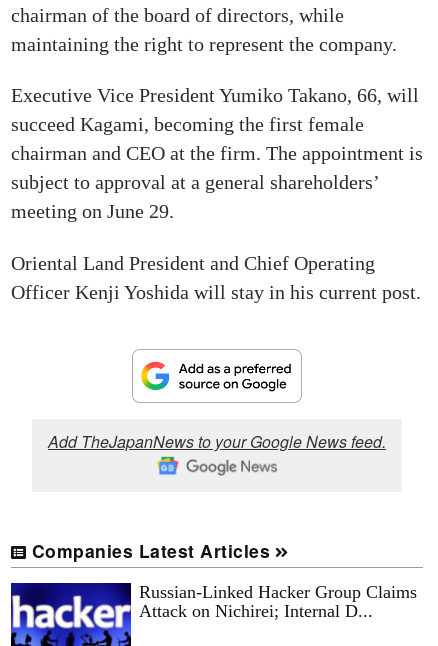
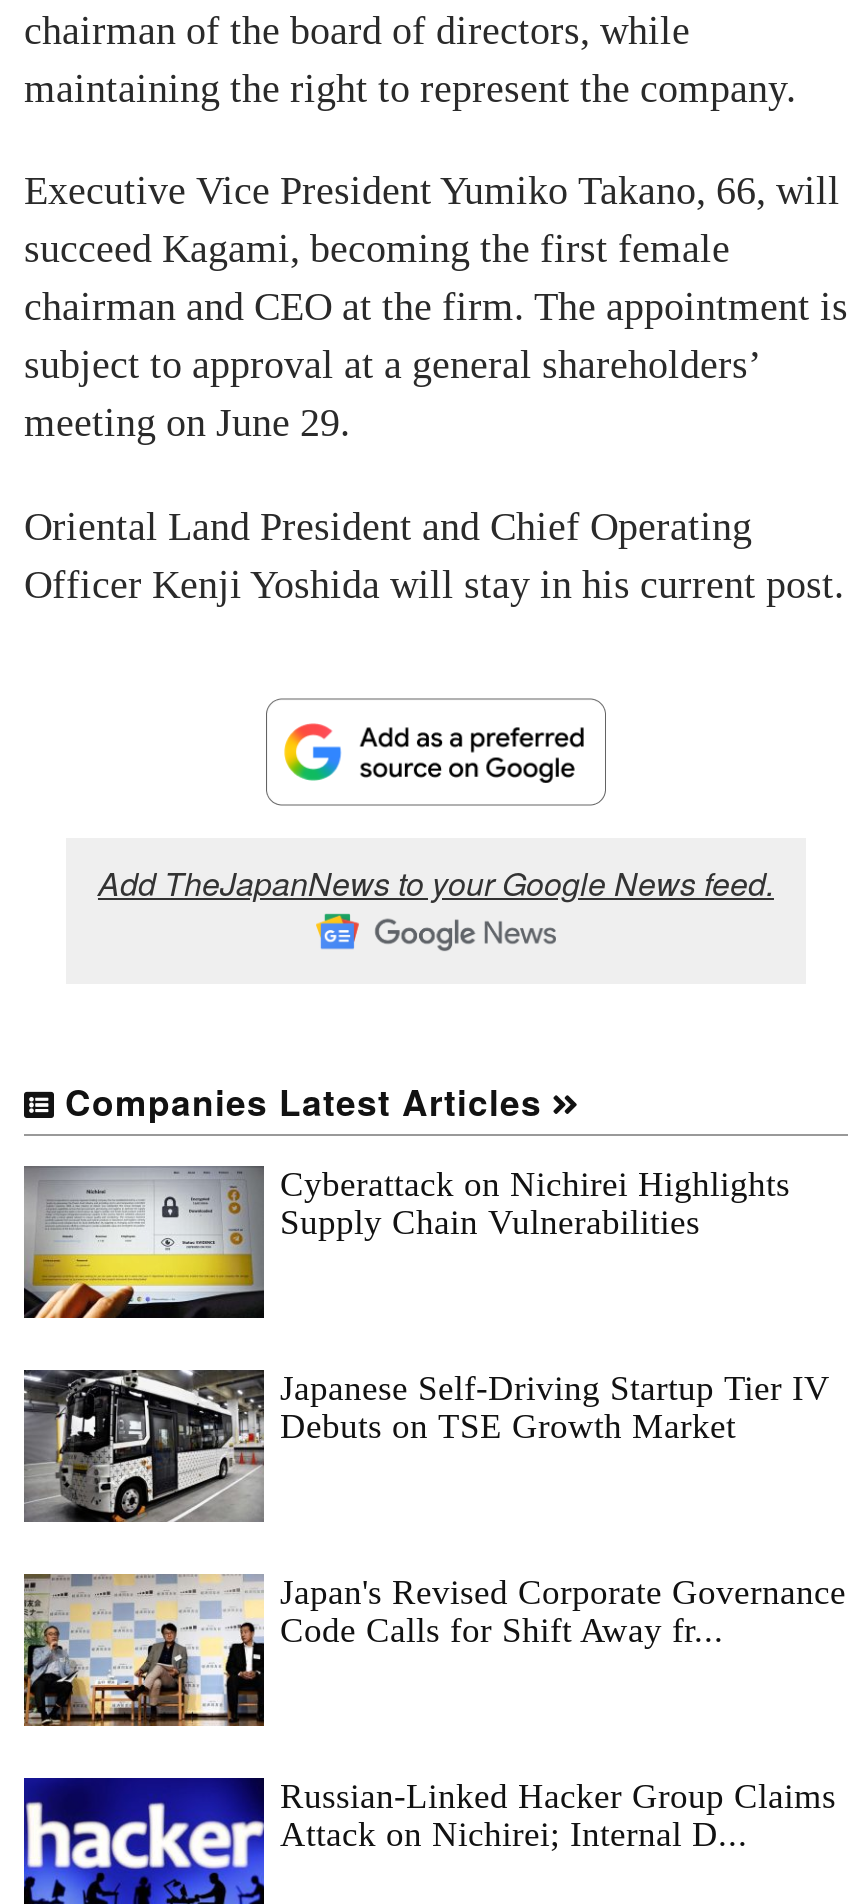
+ [image]
+ Cyberattack on Nichirei Highlights
+ Supply Chain Vulnerabilities

+ [image]
+ Japanese Self-Driving Startup Tier IV
+ Debuts on TSE Growth Market

+ [image]
+ Japan's Revised Corporate Governance
+ Code Calls for Shift Away fr...
